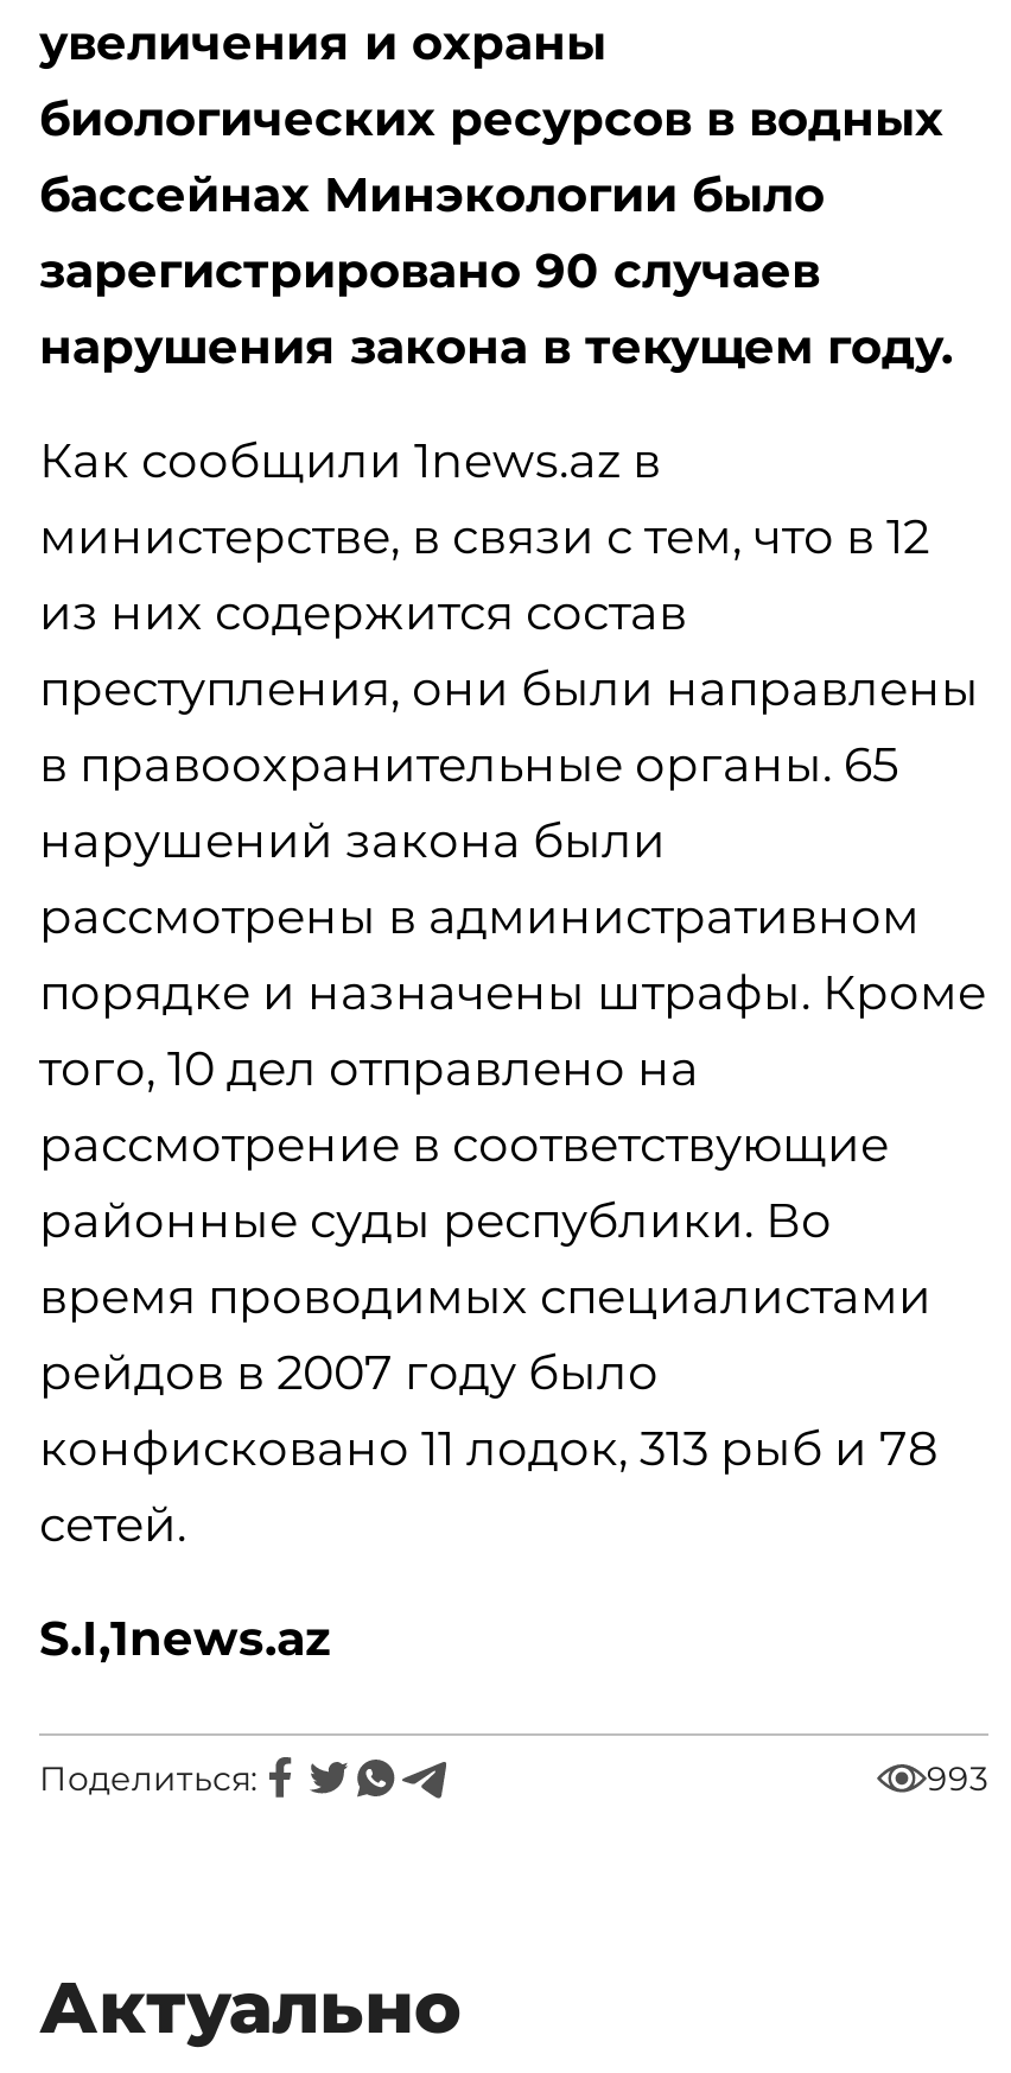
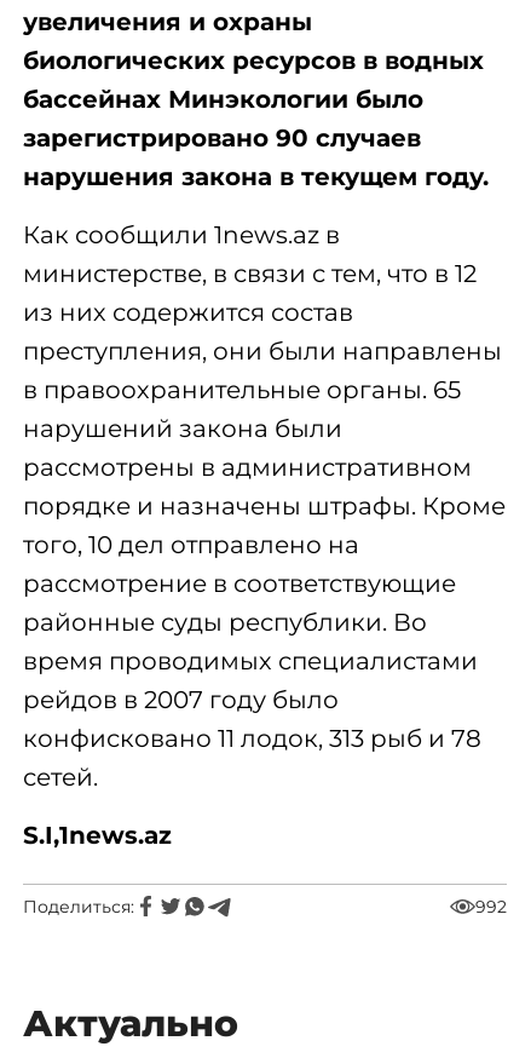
- 993
+ 992
